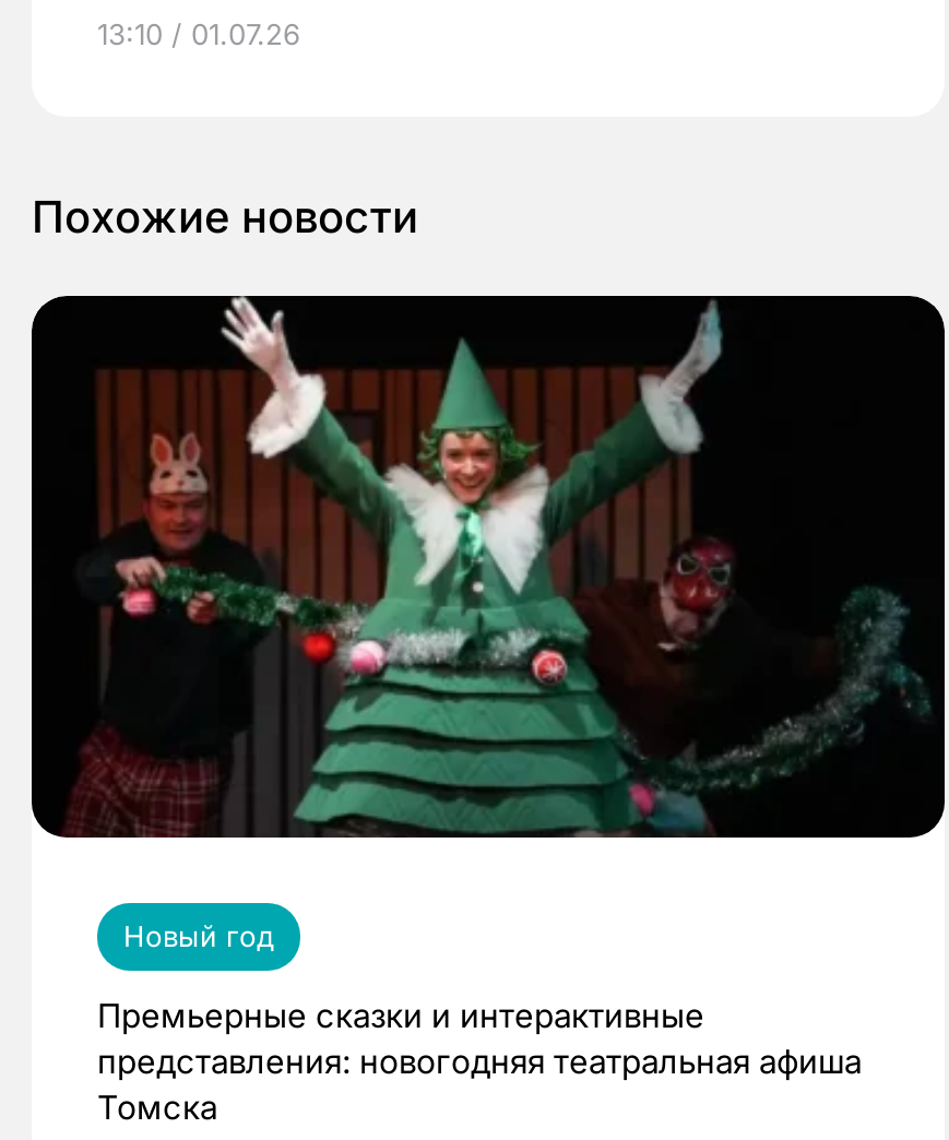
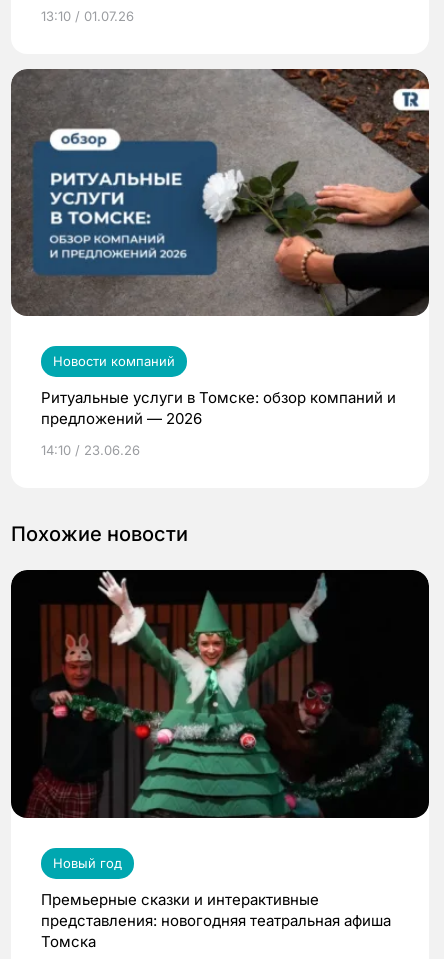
+ [image]
+ Новости компаний
+ Ритуальные услуги в Томске: обзор компаний и
+ предложений — 2026
+ 14:10 / 23.06.26
